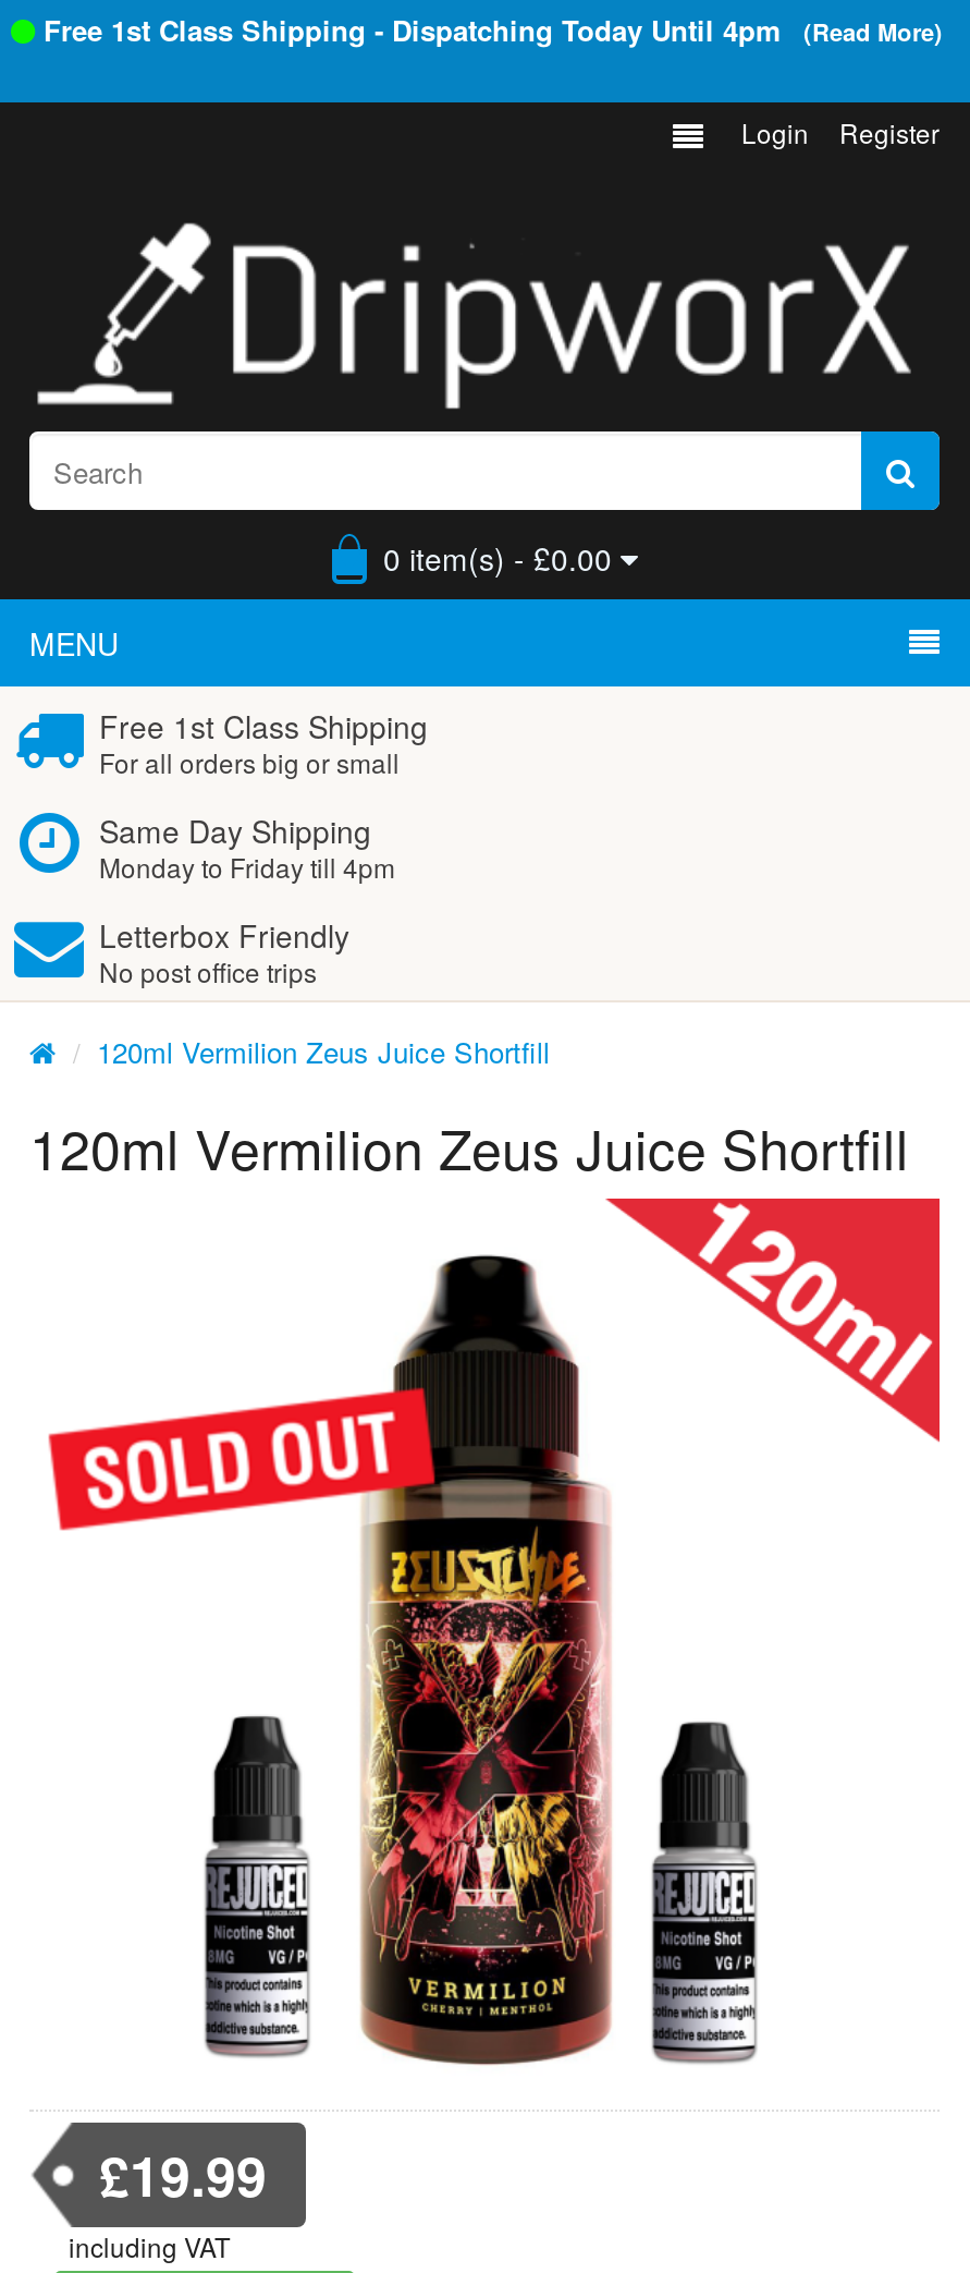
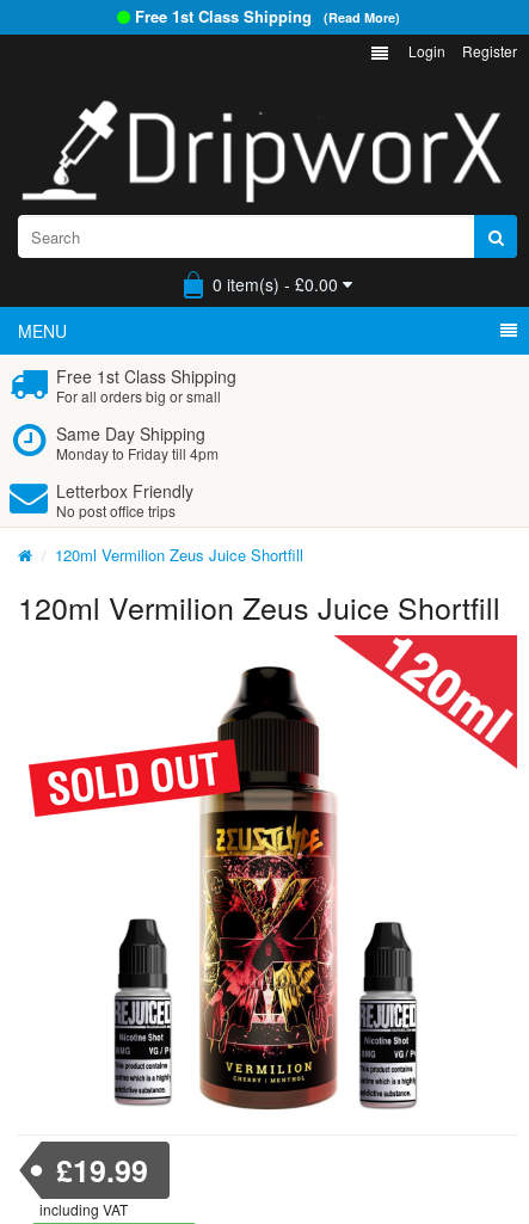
- Free 1st Class Shipping - Dispatching Today Until 4pm (Read More)
+ Free 1st Class Shipping (Read More)
